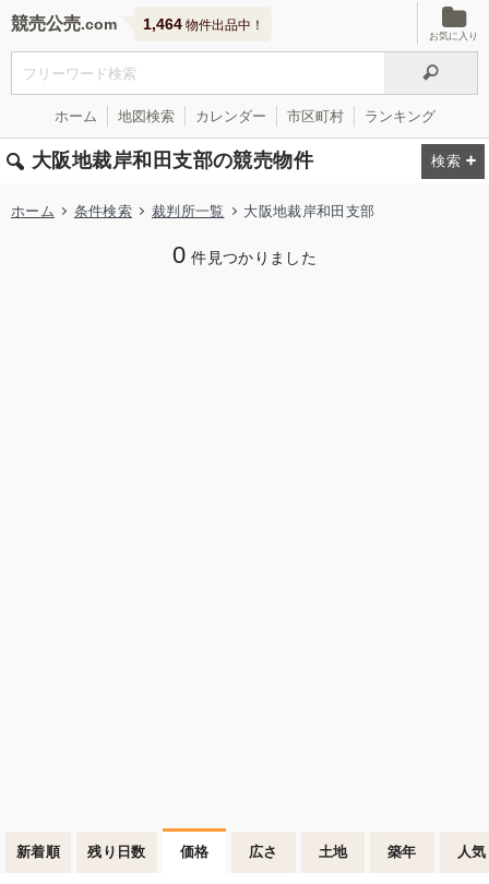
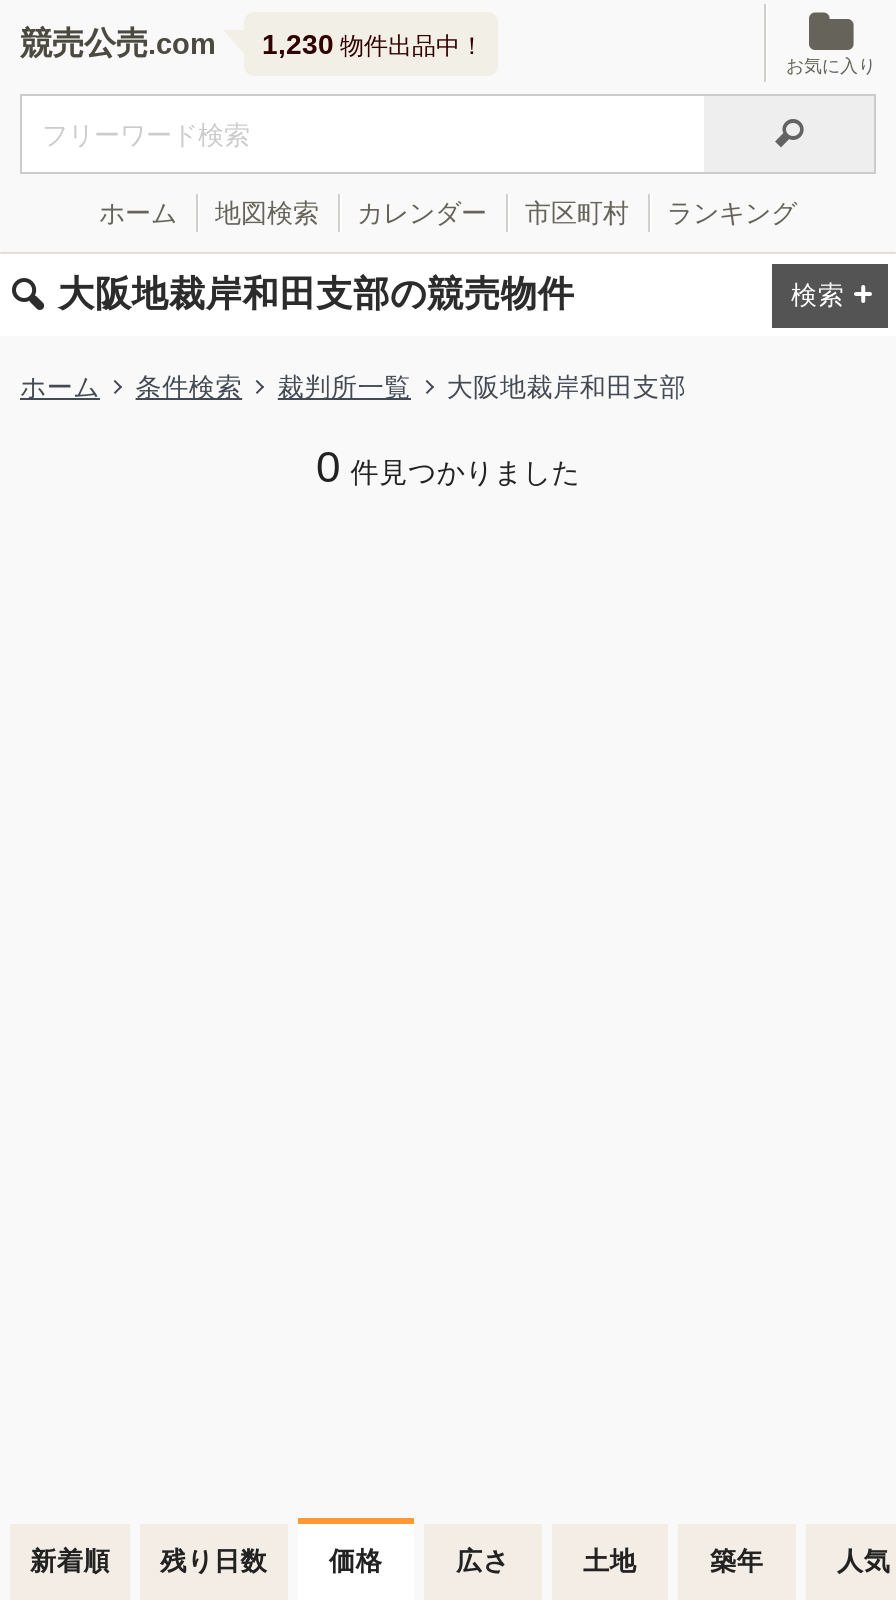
- 1,464物件出品中！
+ 1,230物件出品中！
